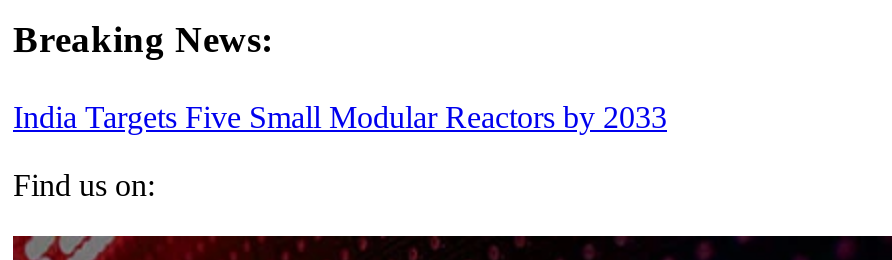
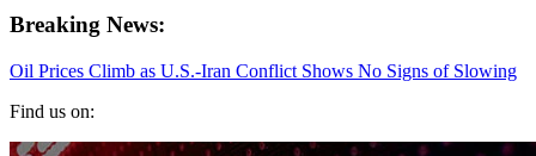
- India Targets Five Small Modular Reactors by 2033
+ Oil Prices Climb as U.S.-Iran Conflict Shows No Signs of Slowing
